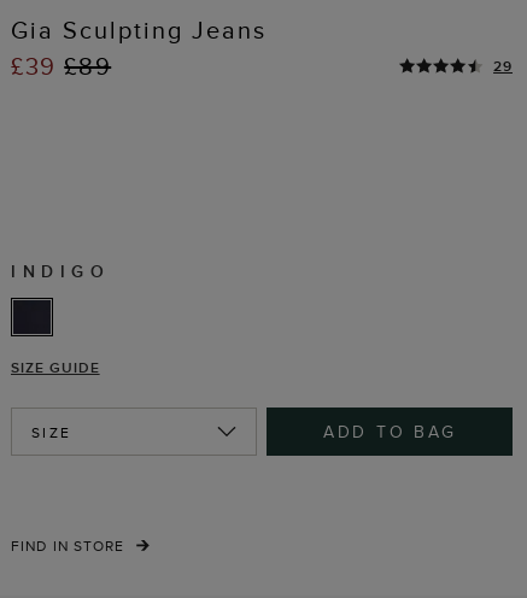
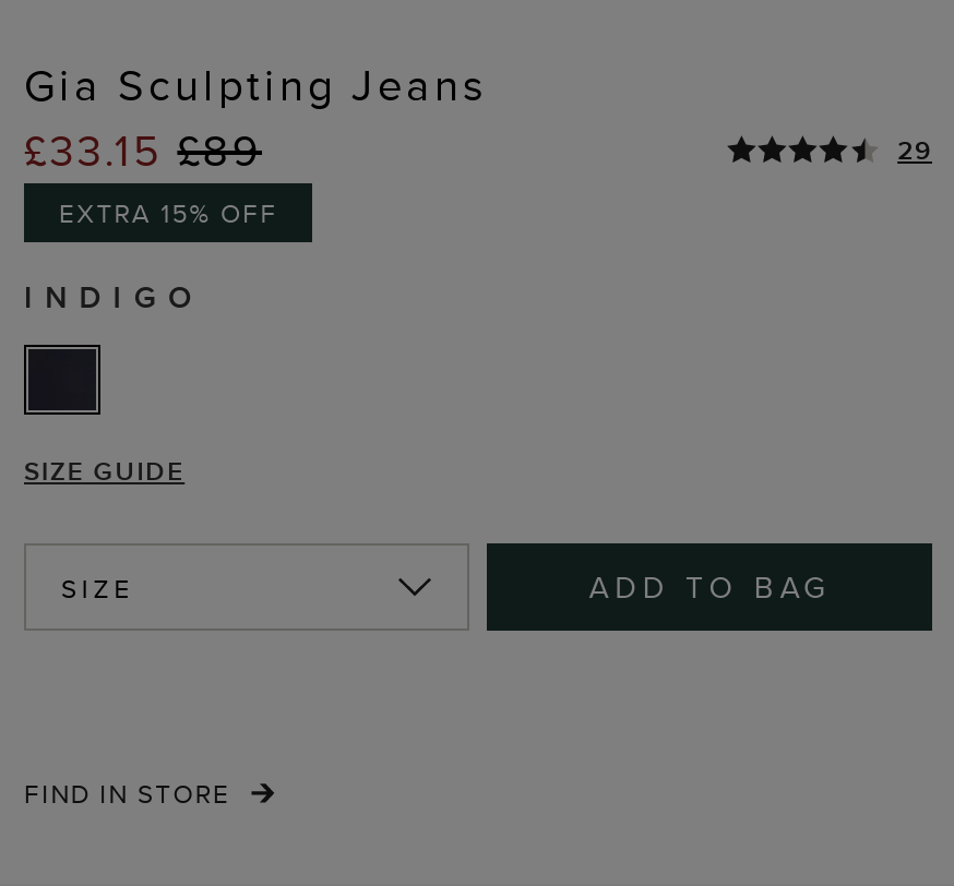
- £39 £89
+ £33.15 £89

+ EXTRA 15% OFF
